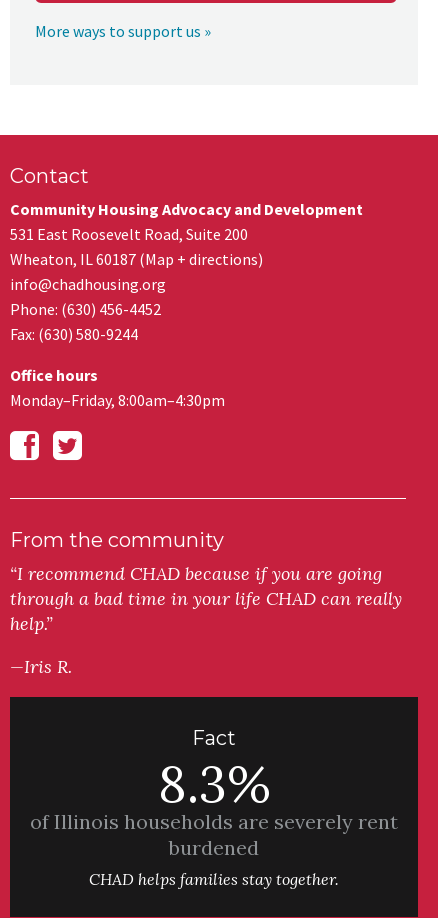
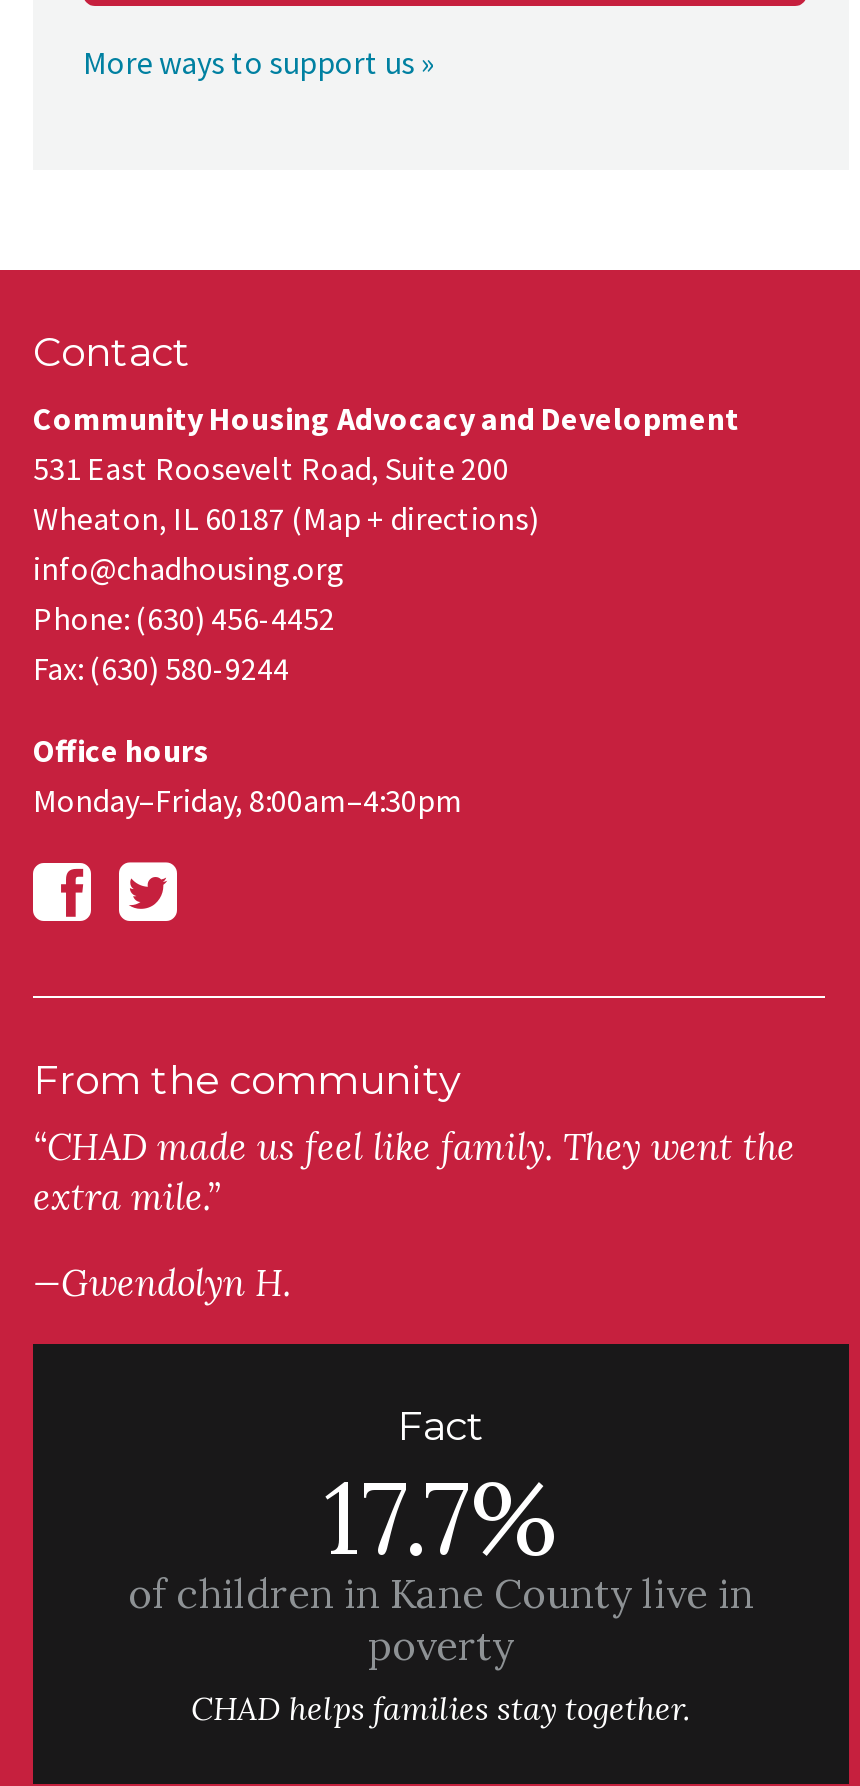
- “I recommend CHAD because if you are going
- through a bad time in your life CHAD can really
- help.”
+ “CHAD made us feel like family. They went the
+ extra mile.”

- —Iris R.
+ —Gwendolyn H.

- 8.3%
- of Illinois households are severely rent
- burdened
+ 17.7%
+ of children in Kane County live in
+ poverty
